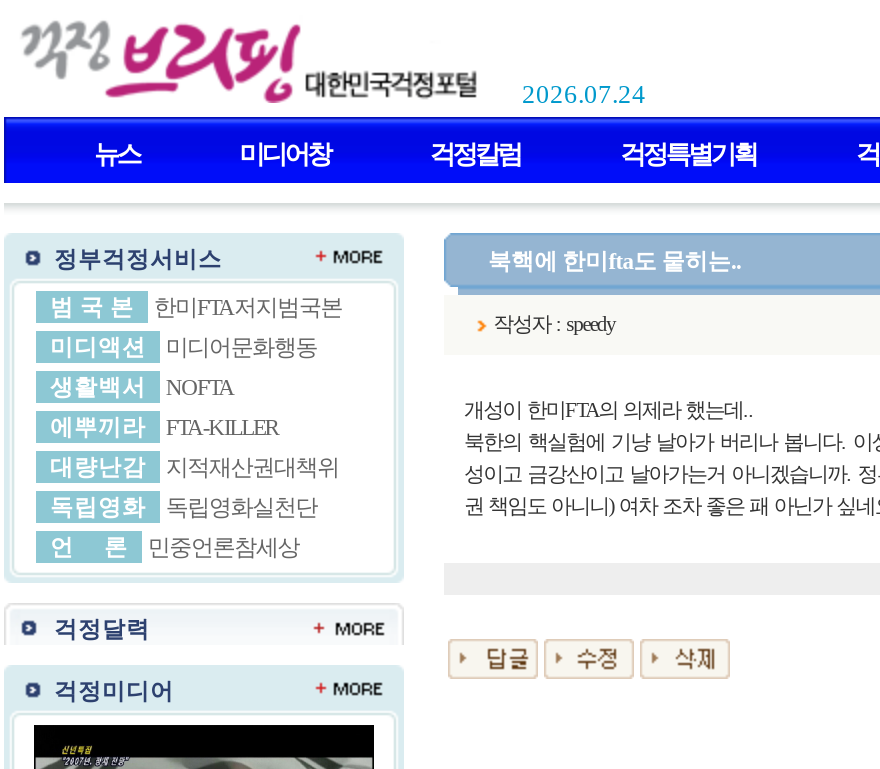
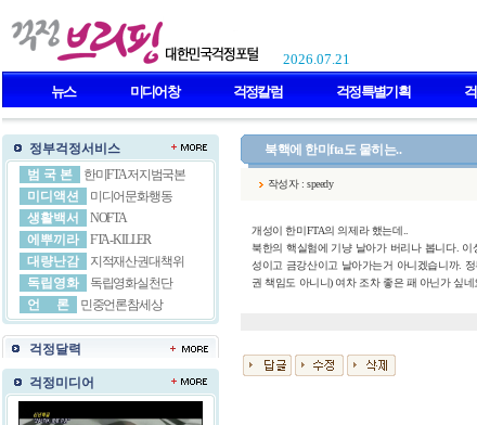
- 2026.07.24
+ 2026.07.21
